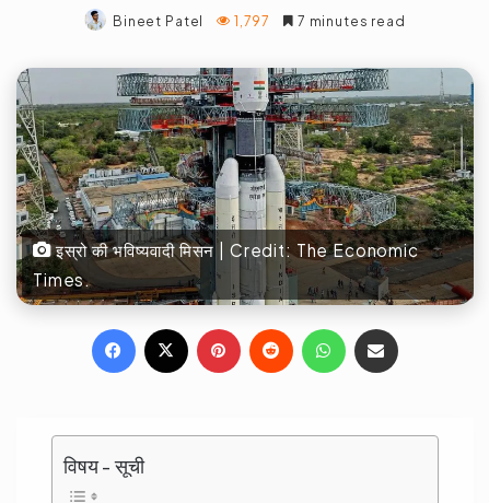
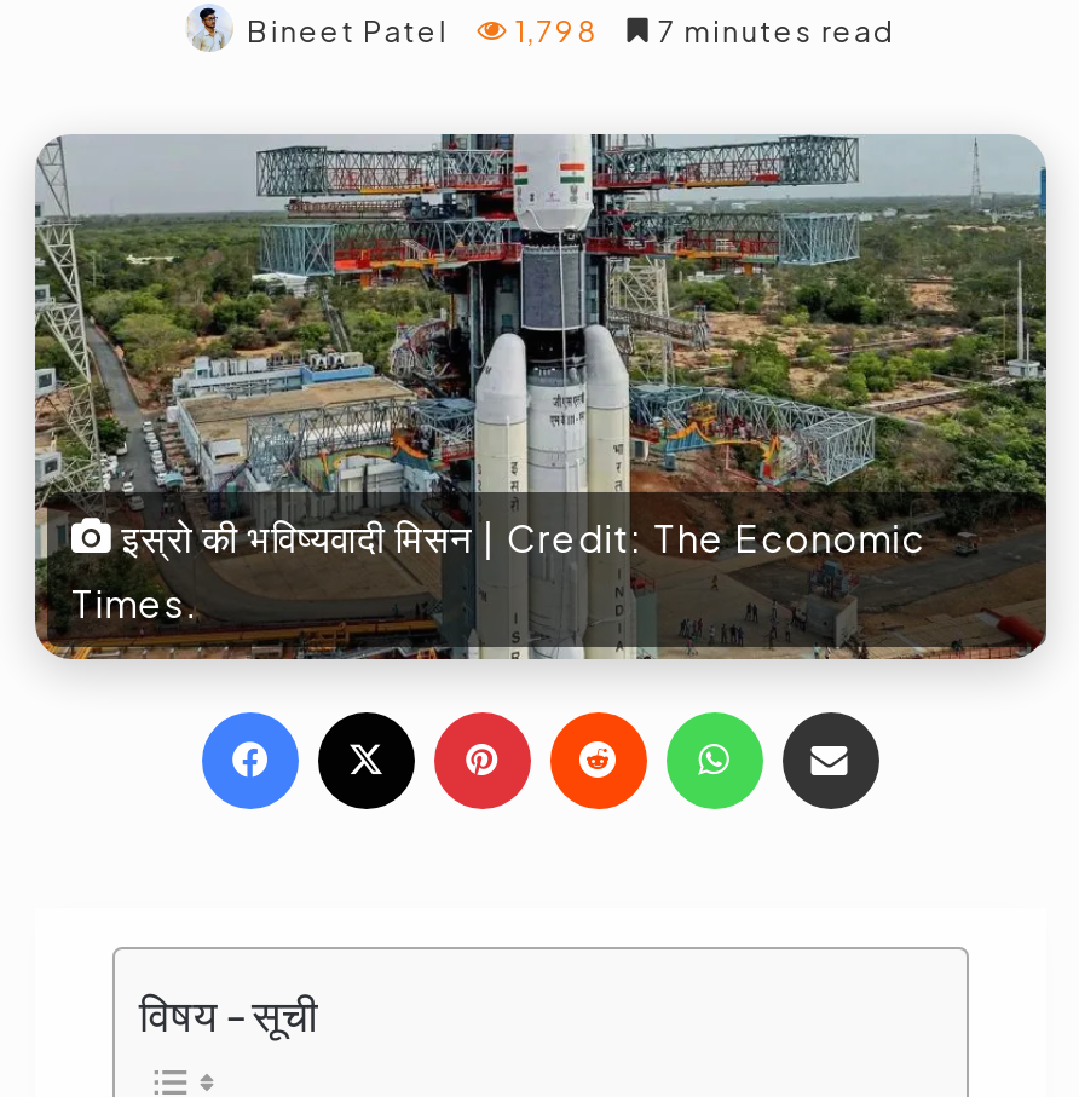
- Bineet Patel 1,797 7 minutes read
+ Bineet Patel 1,798 7 minutes read
